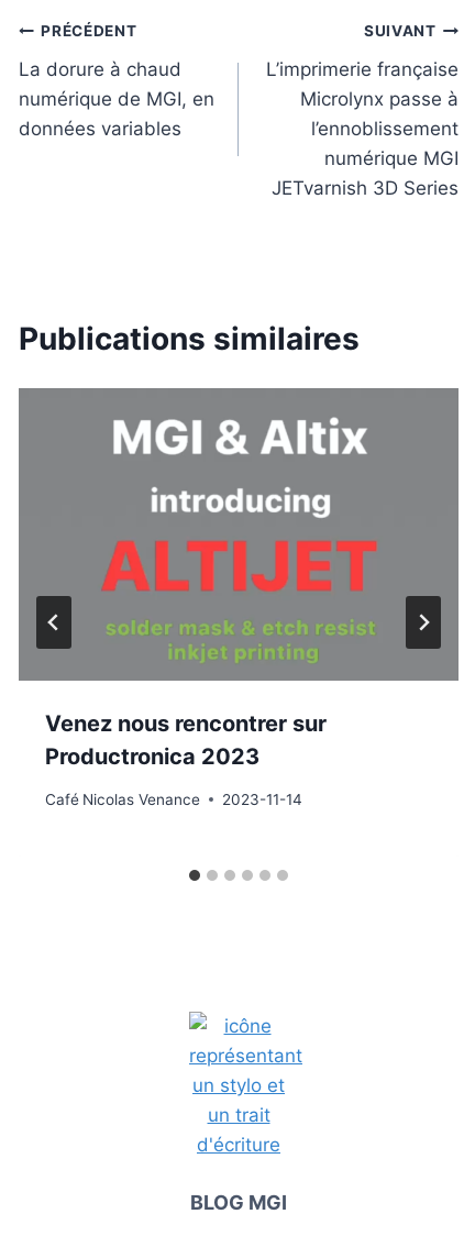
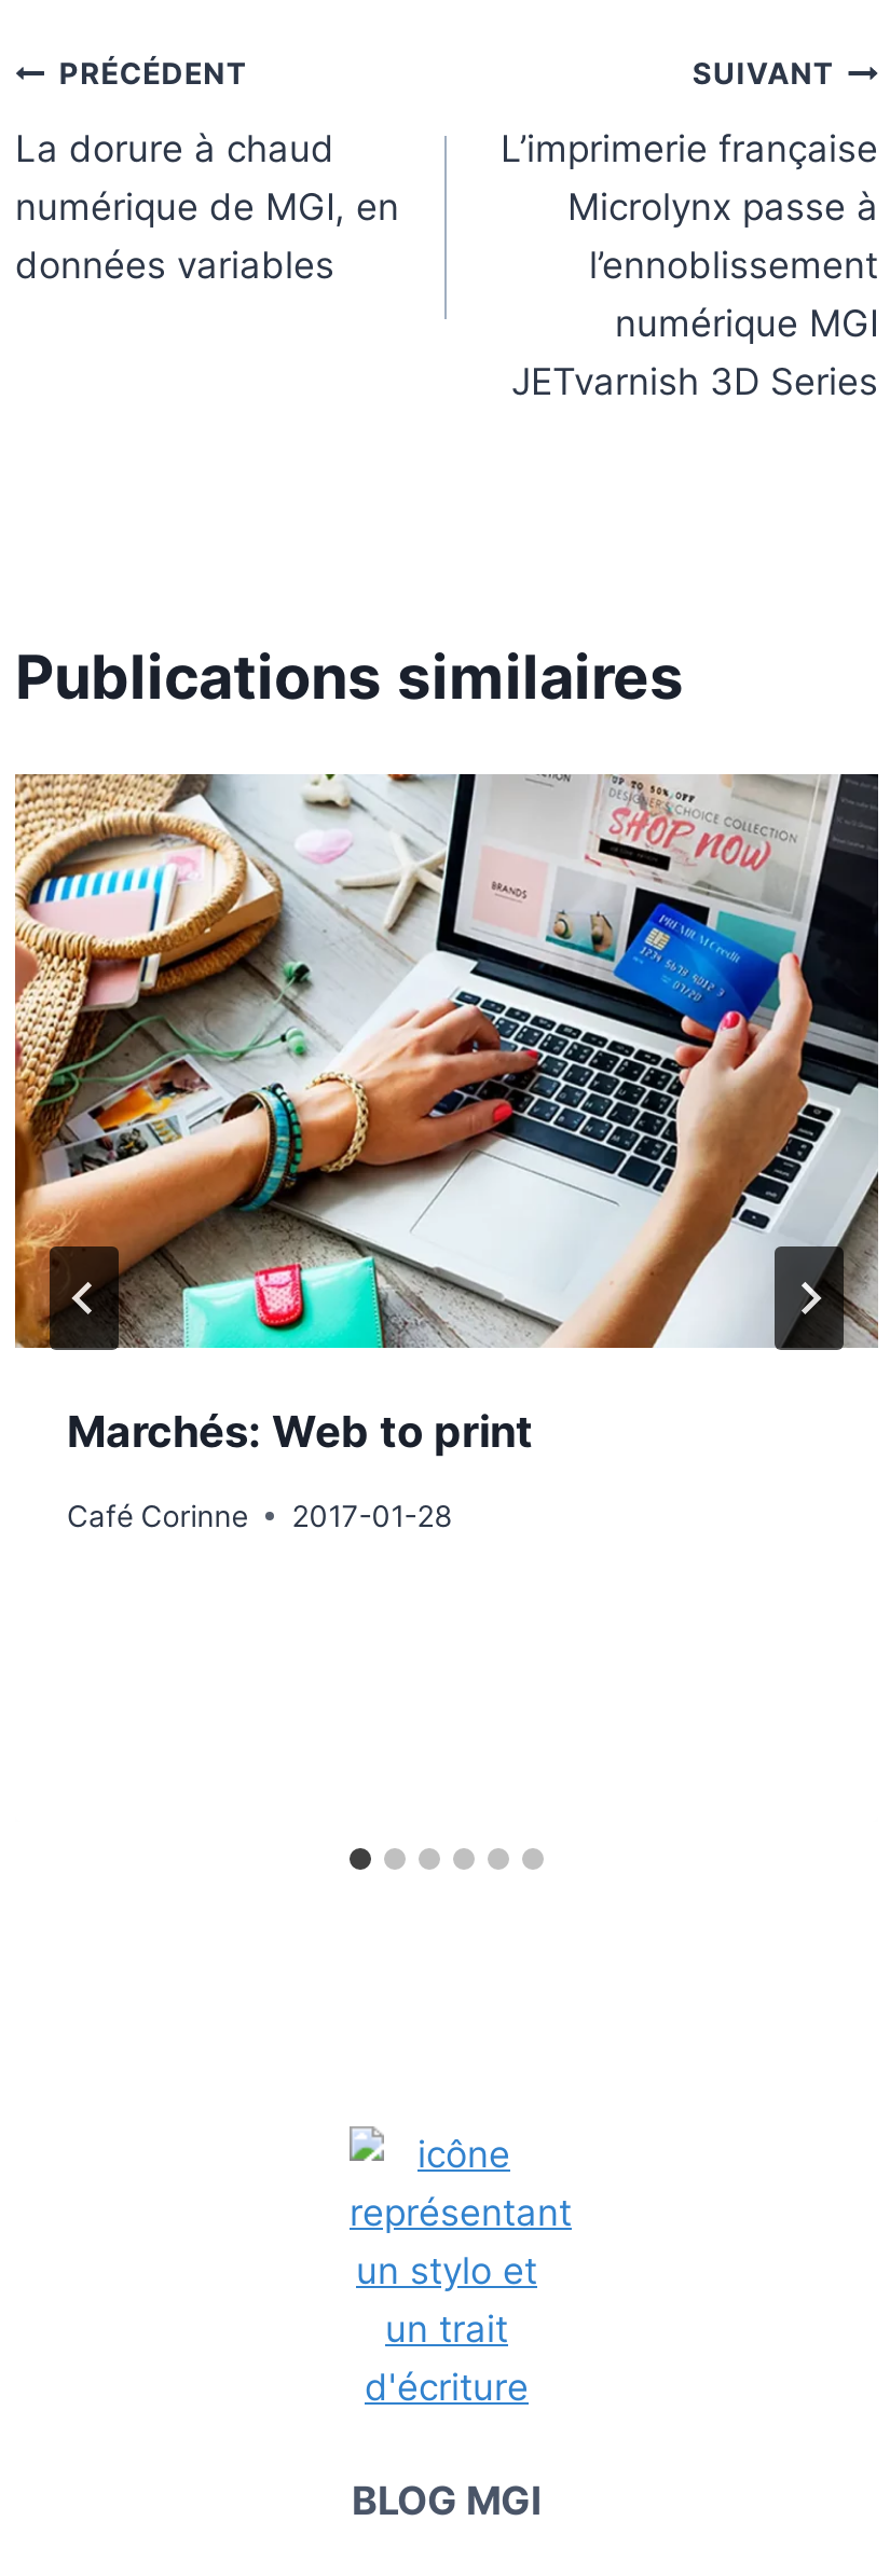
- [image]
- Venez nous rencontrer sur
- Productronica 2023
+ [image]
+ Marchés: Web to print

- Café Nicolas Venance
- 2023-11-14
+ Café Corinne
+ 2017-01-28
